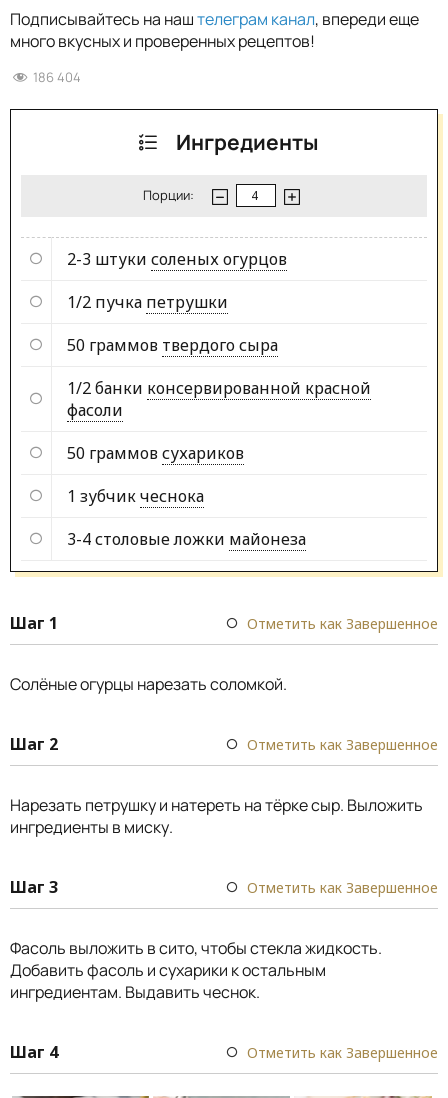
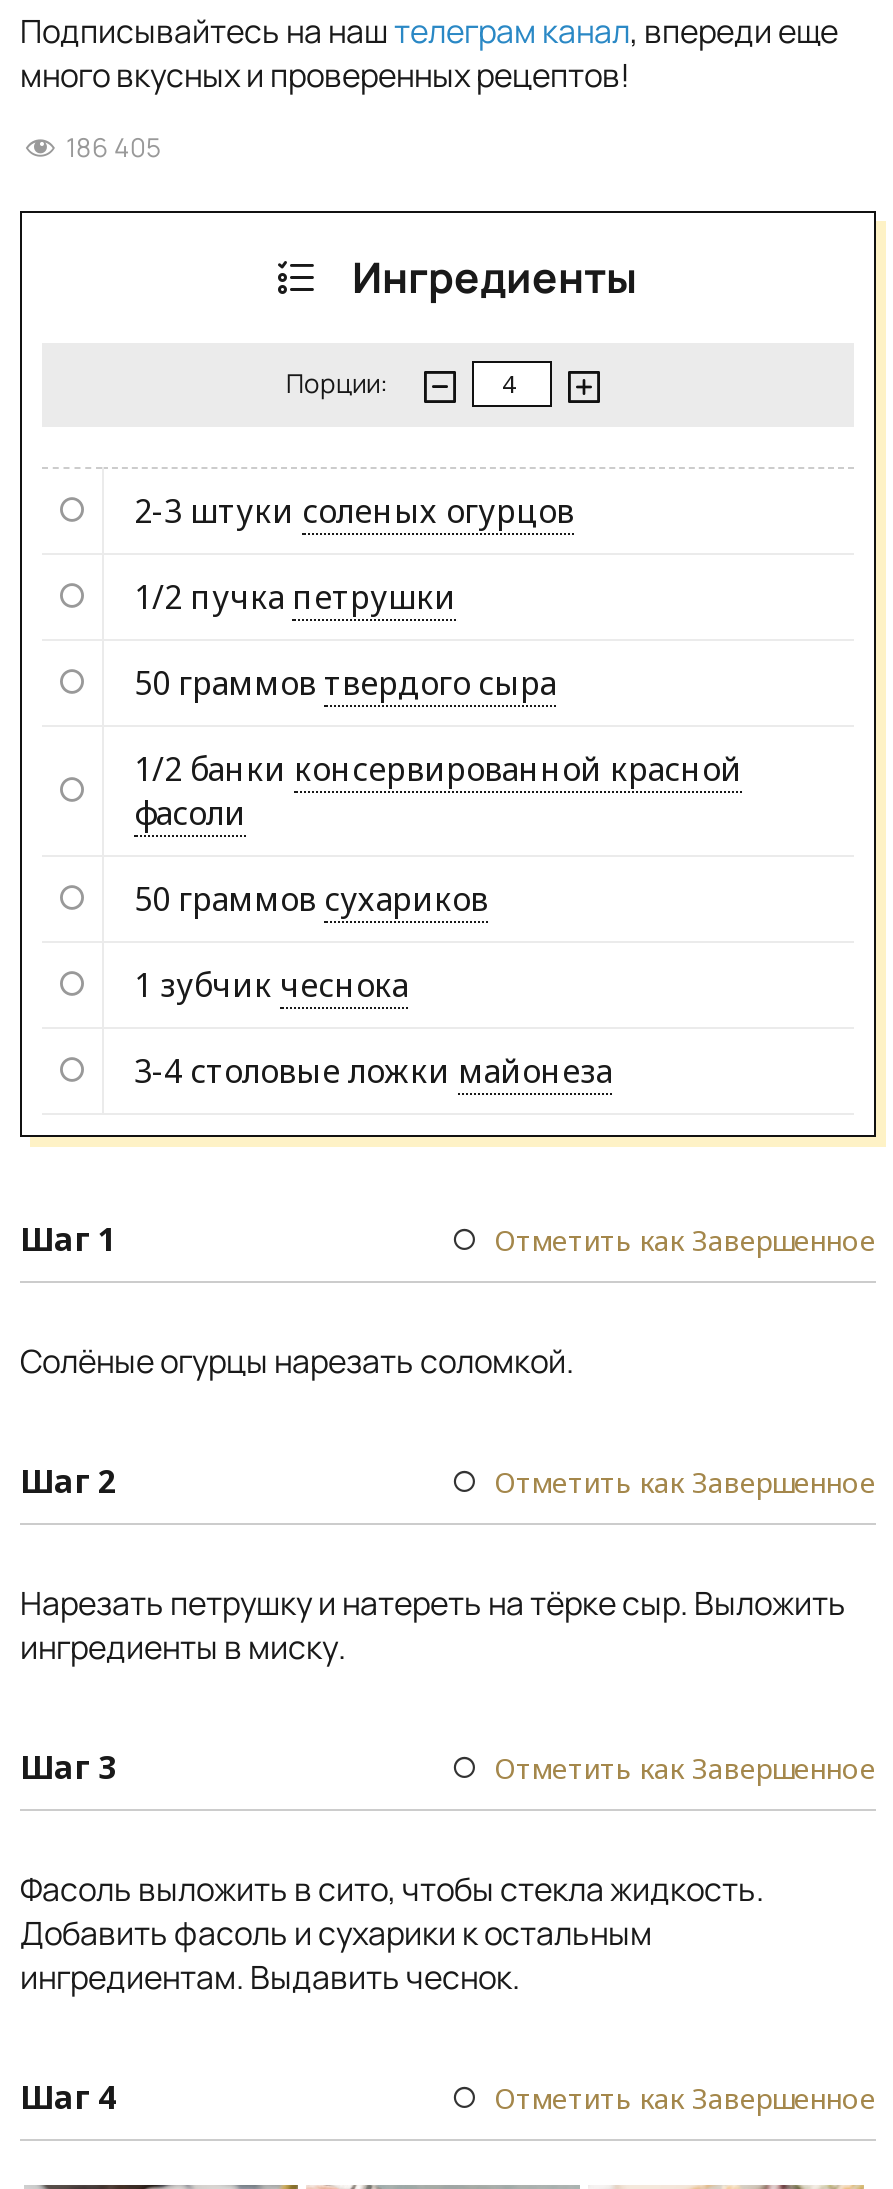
- 186 404
+ 186 405
